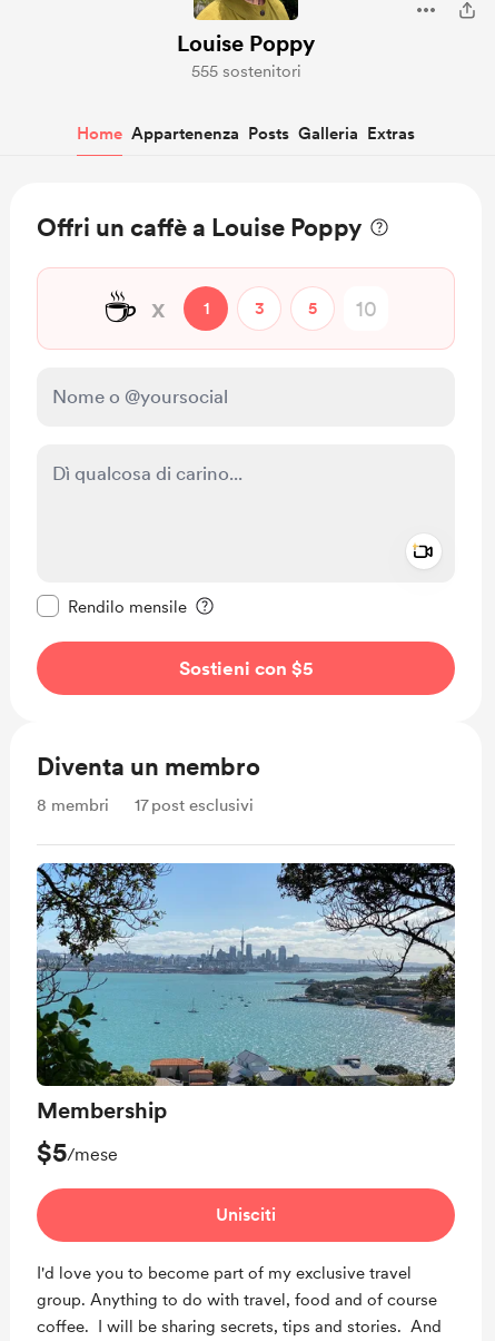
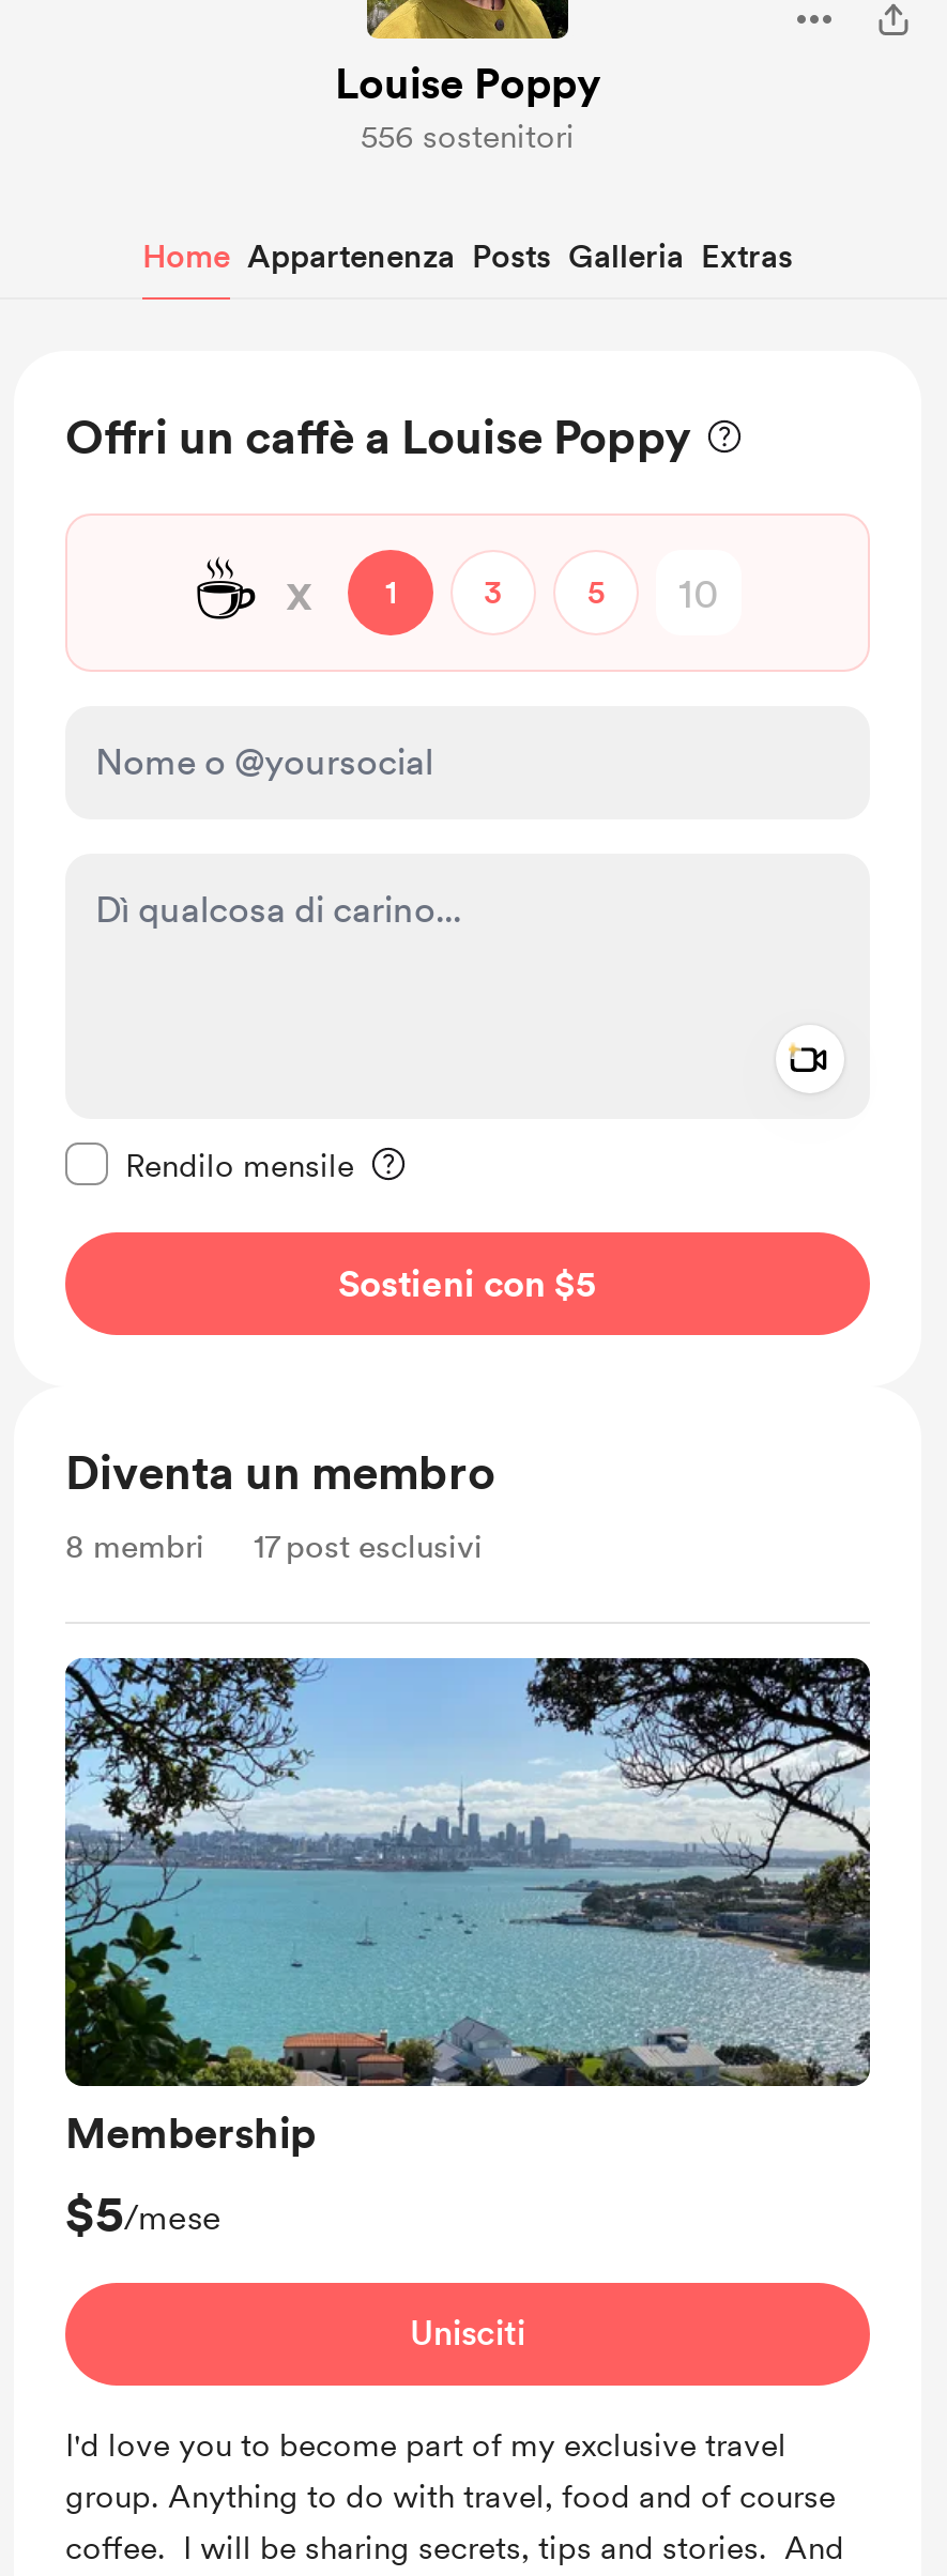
- 555 sostenitori
+ 556 sostenitori
